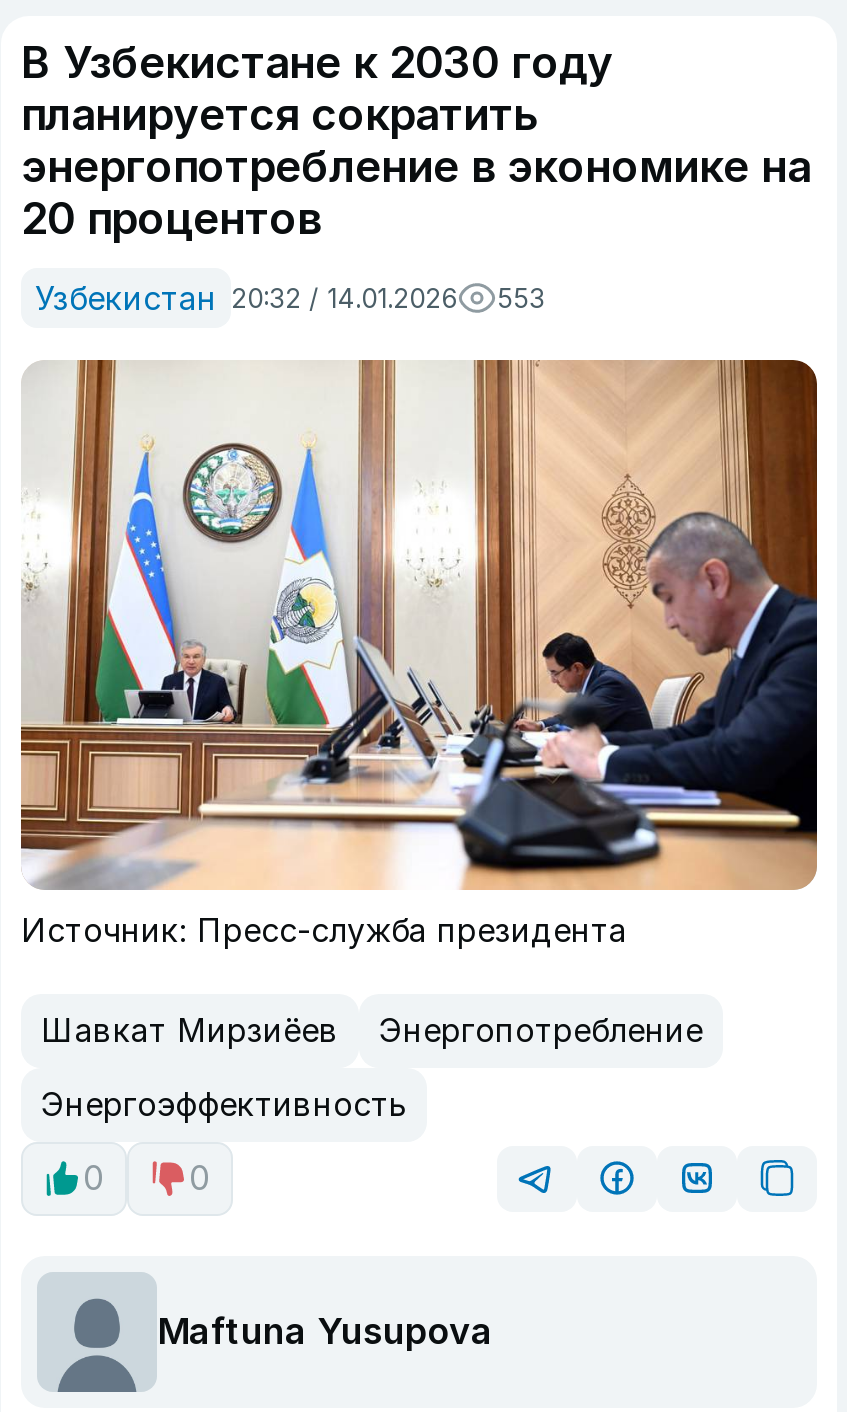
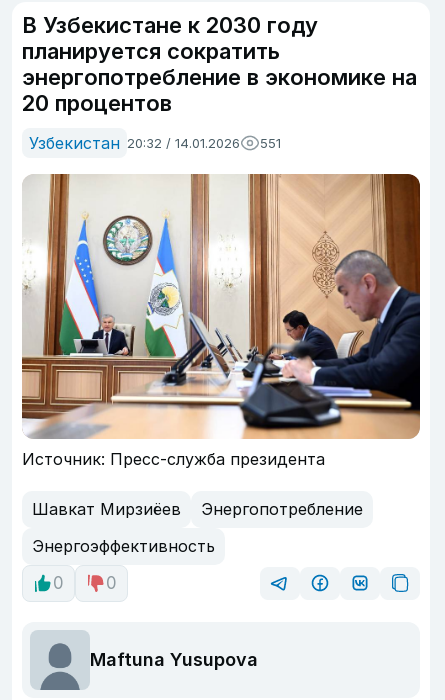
- Узбекистан 20:32 / 14.01.2026 553
+ Узбекистан 20:32 / 14.01.2026 551
